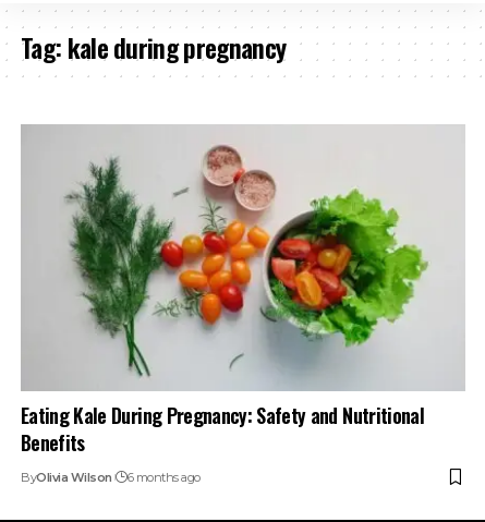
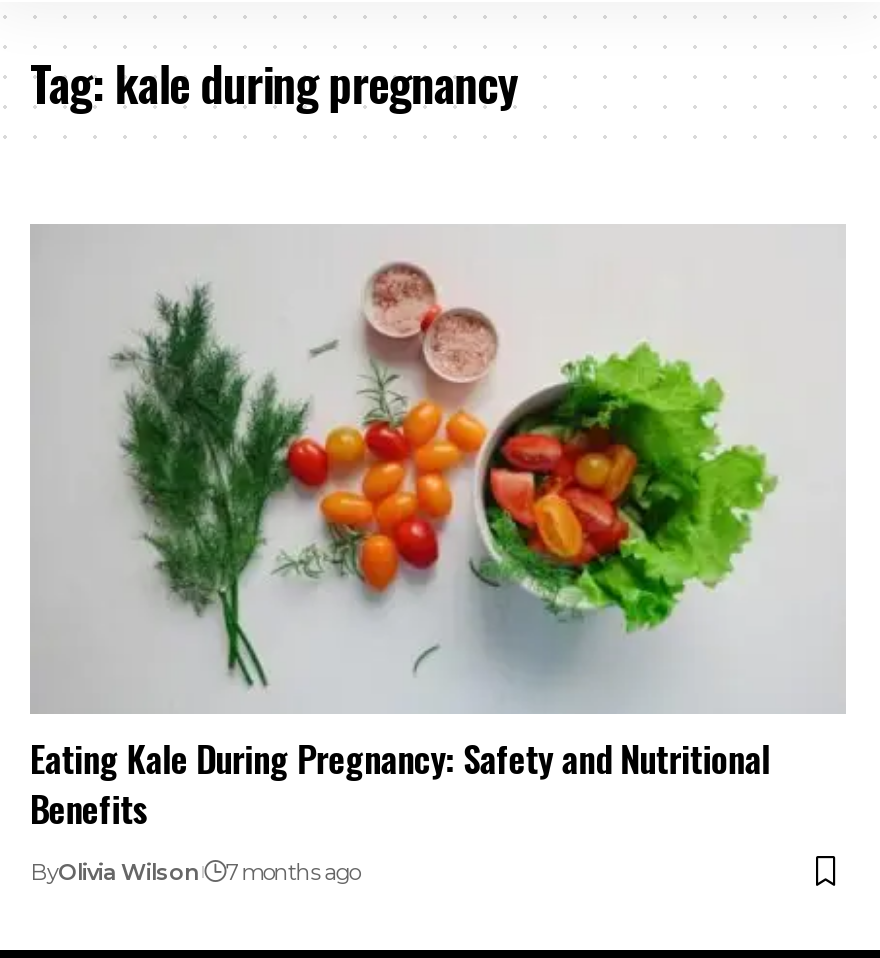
- ByOlivia Wilson 6 months ago
+ ByOlivia Wilson 7 months ago
